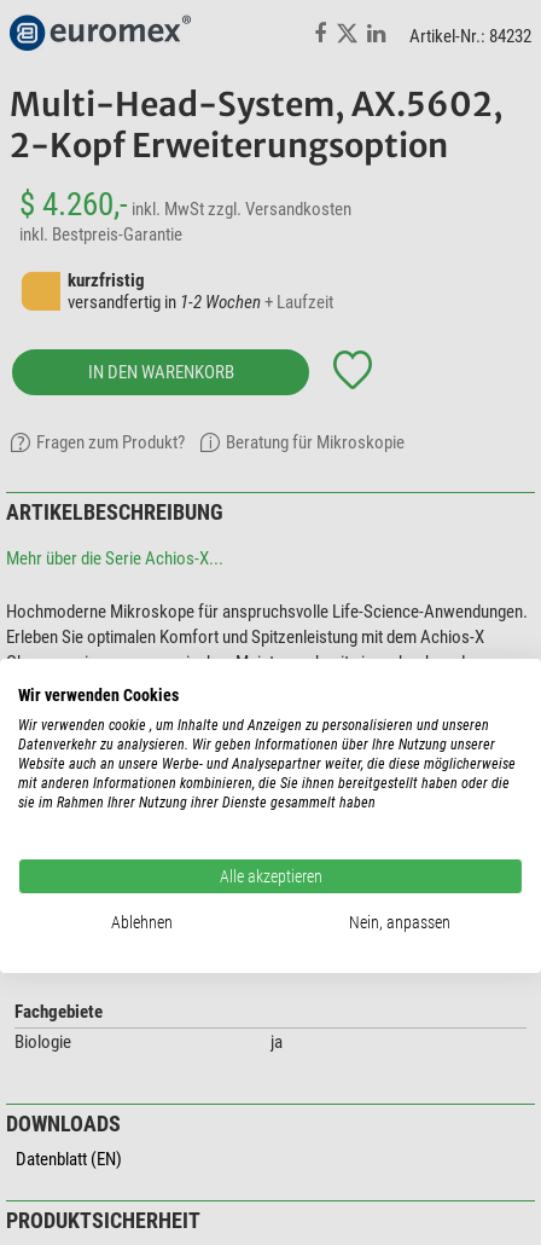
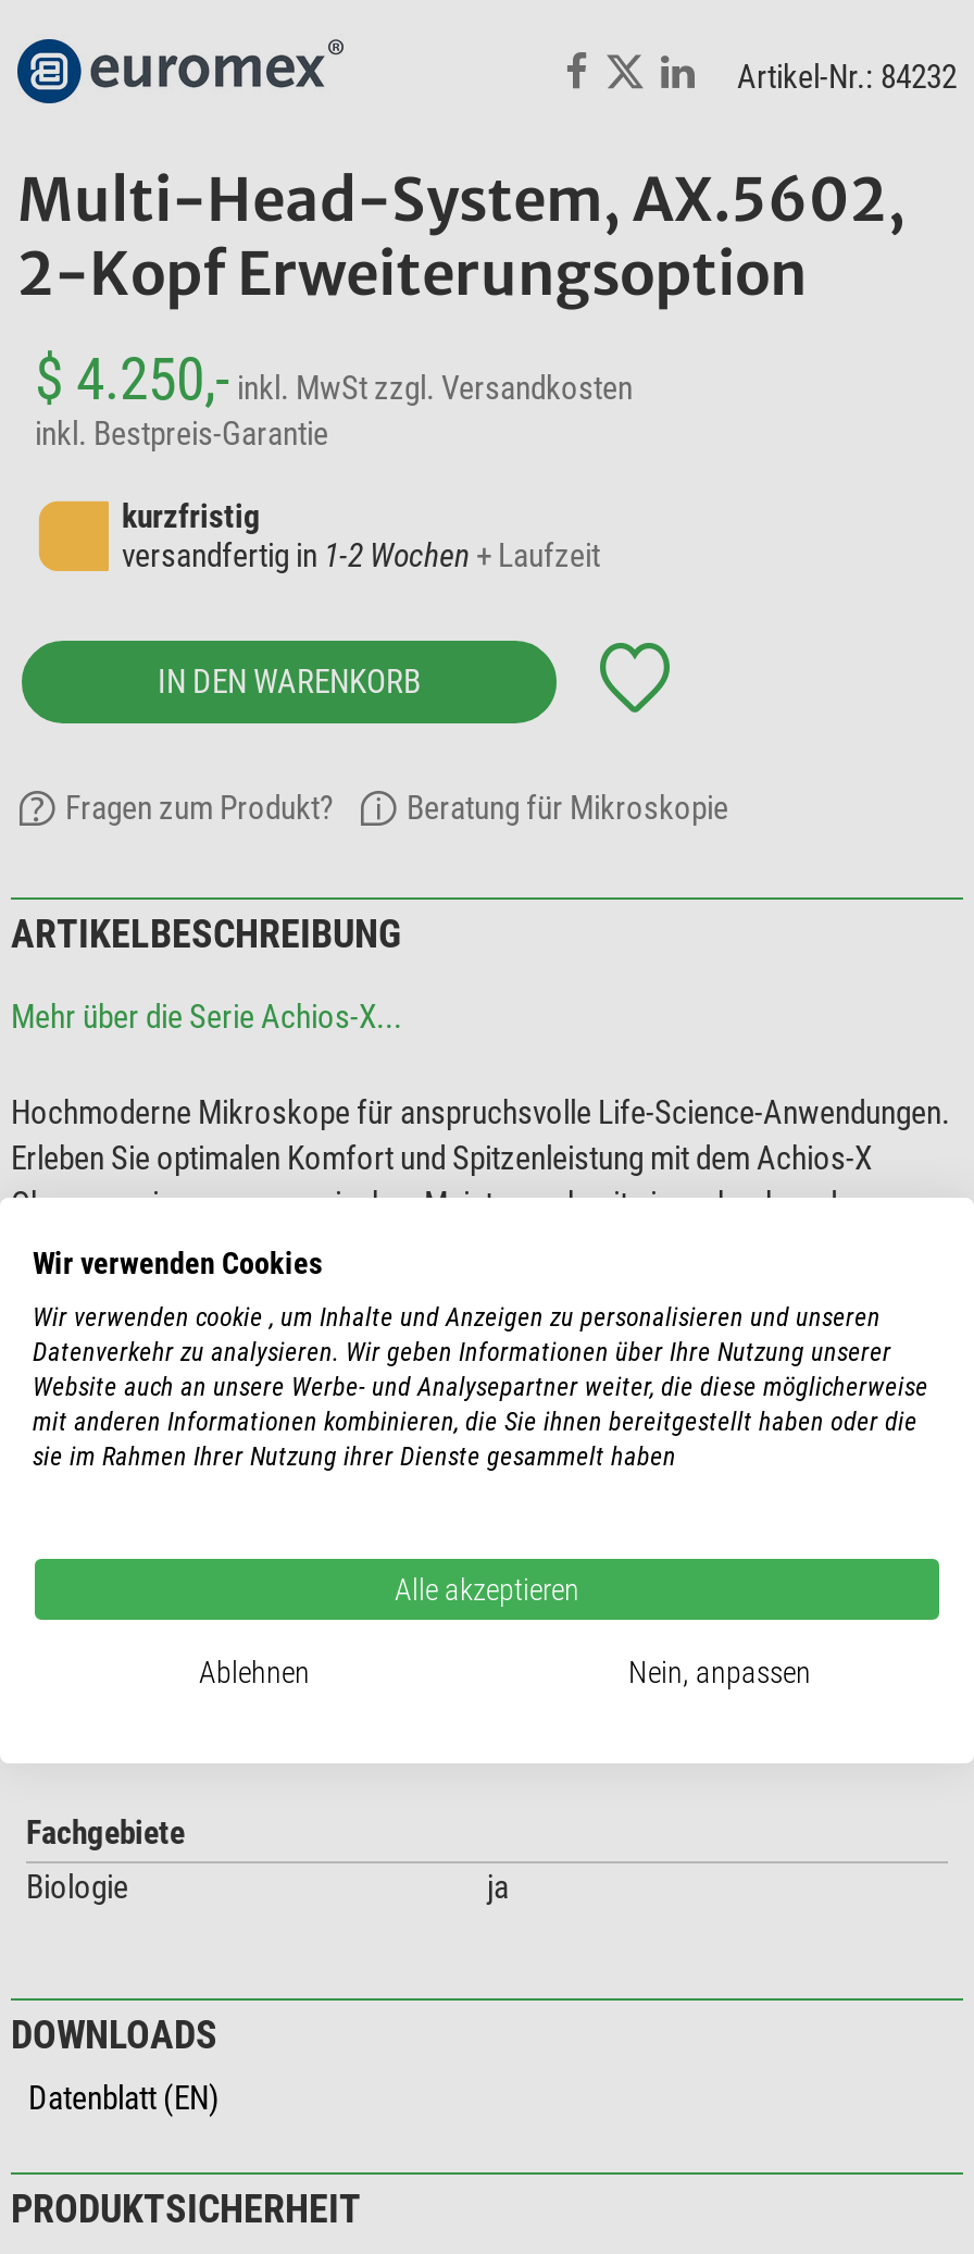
- $ 4.260,- inkl. MwSt zzgl. Versandkosten
+ $ 4.250,- inkl. MwSt zzgl. Versandkosten
